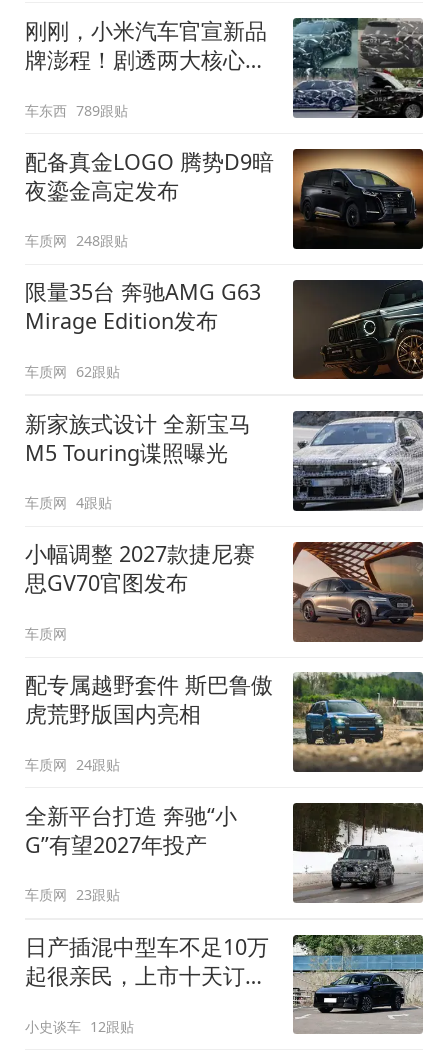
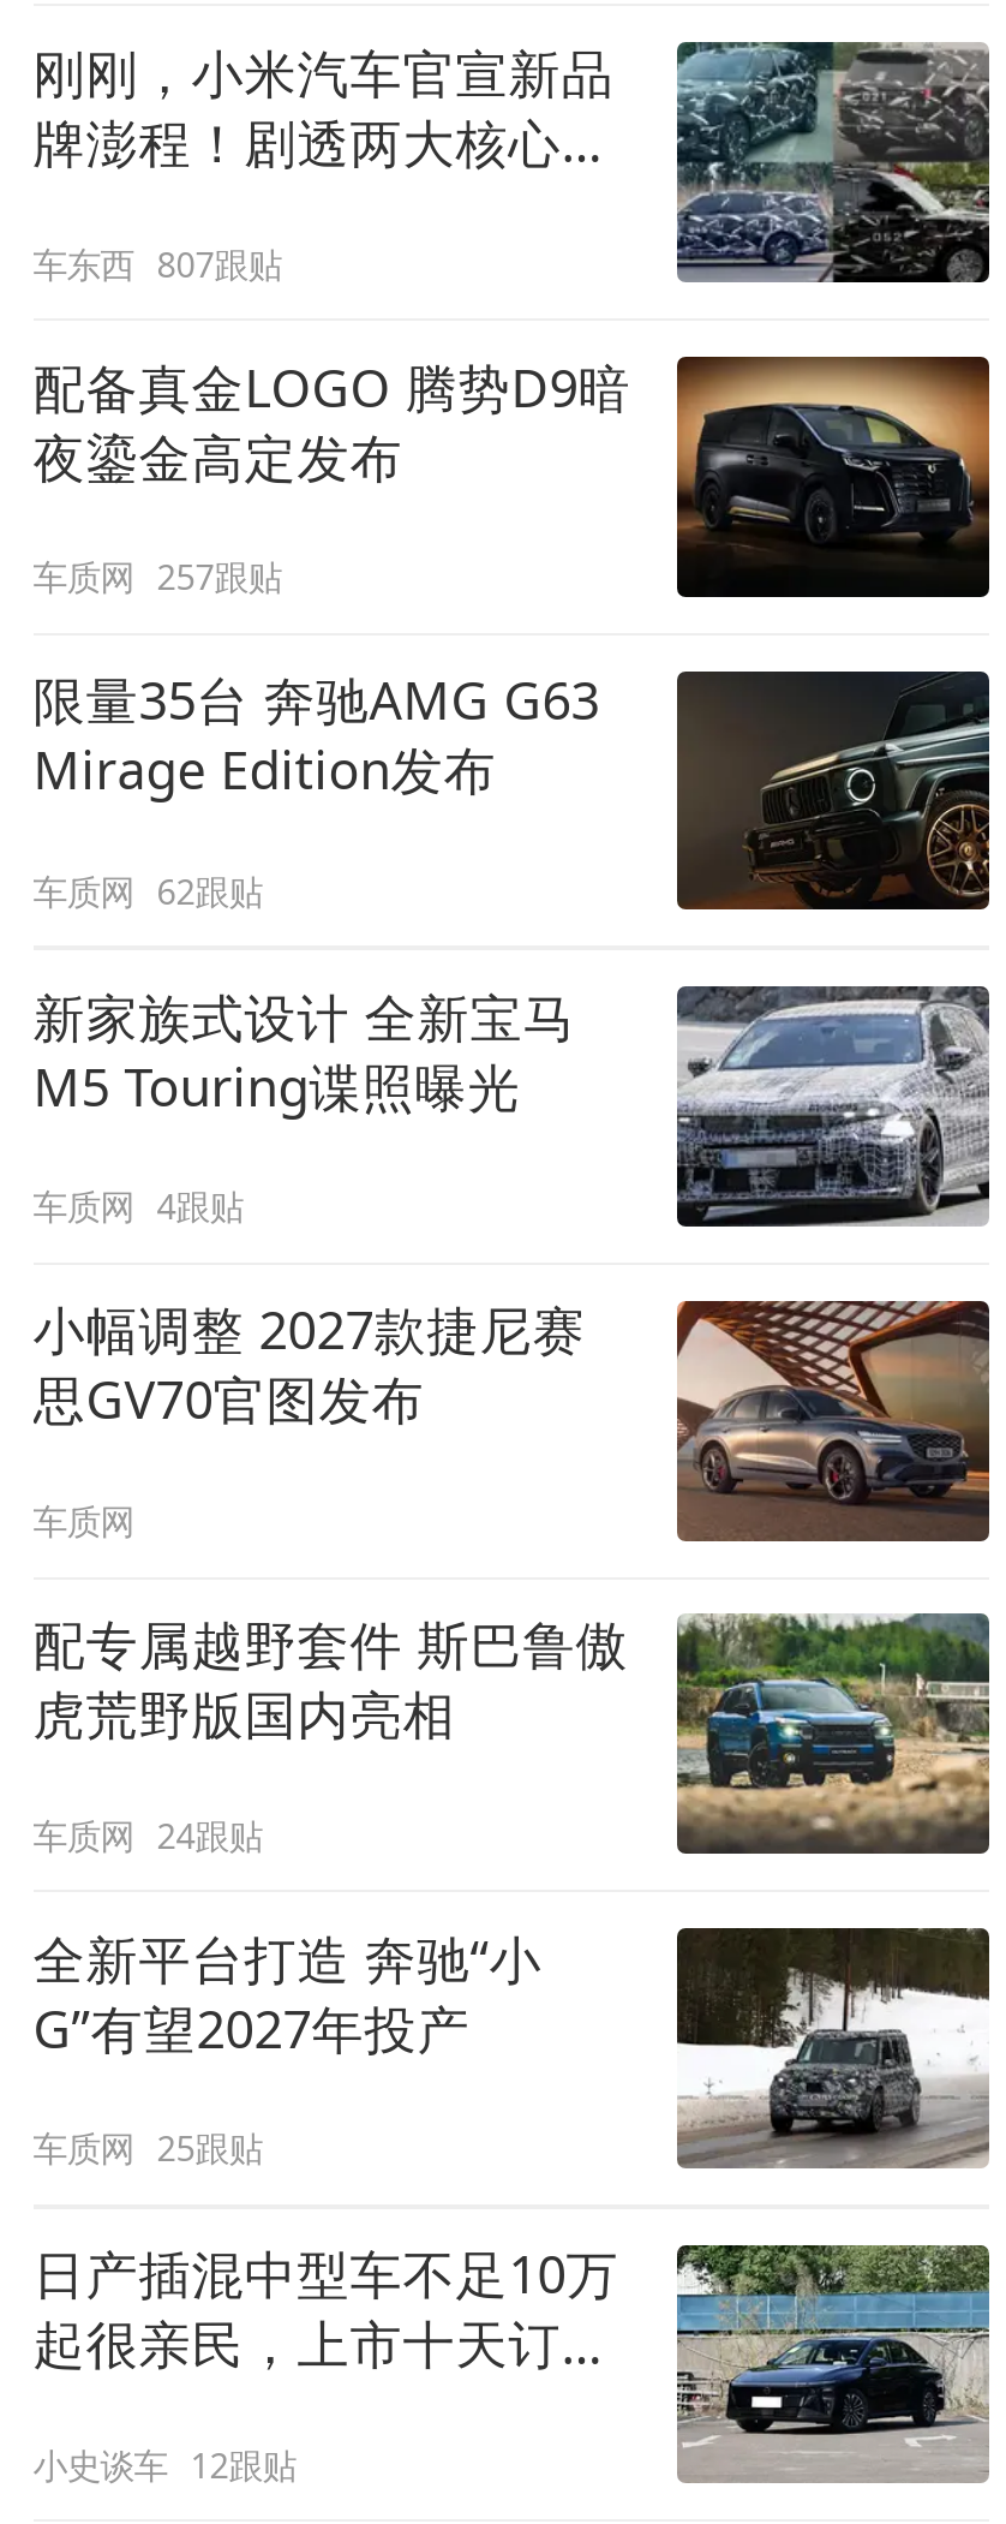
- 车东西 789跟贴
+ 车东西 807跟贴

- 车质网 248跟贴
+ 车质网 257跟贴

- 车质网 23跟贴
+ 车质网 25跟贴
